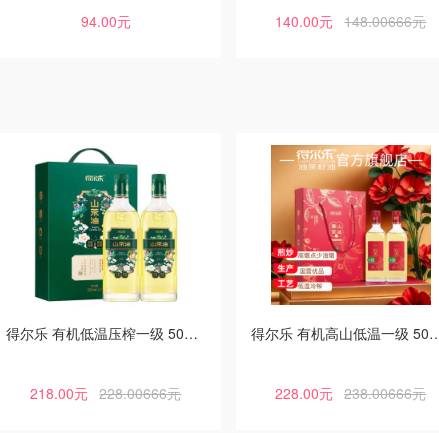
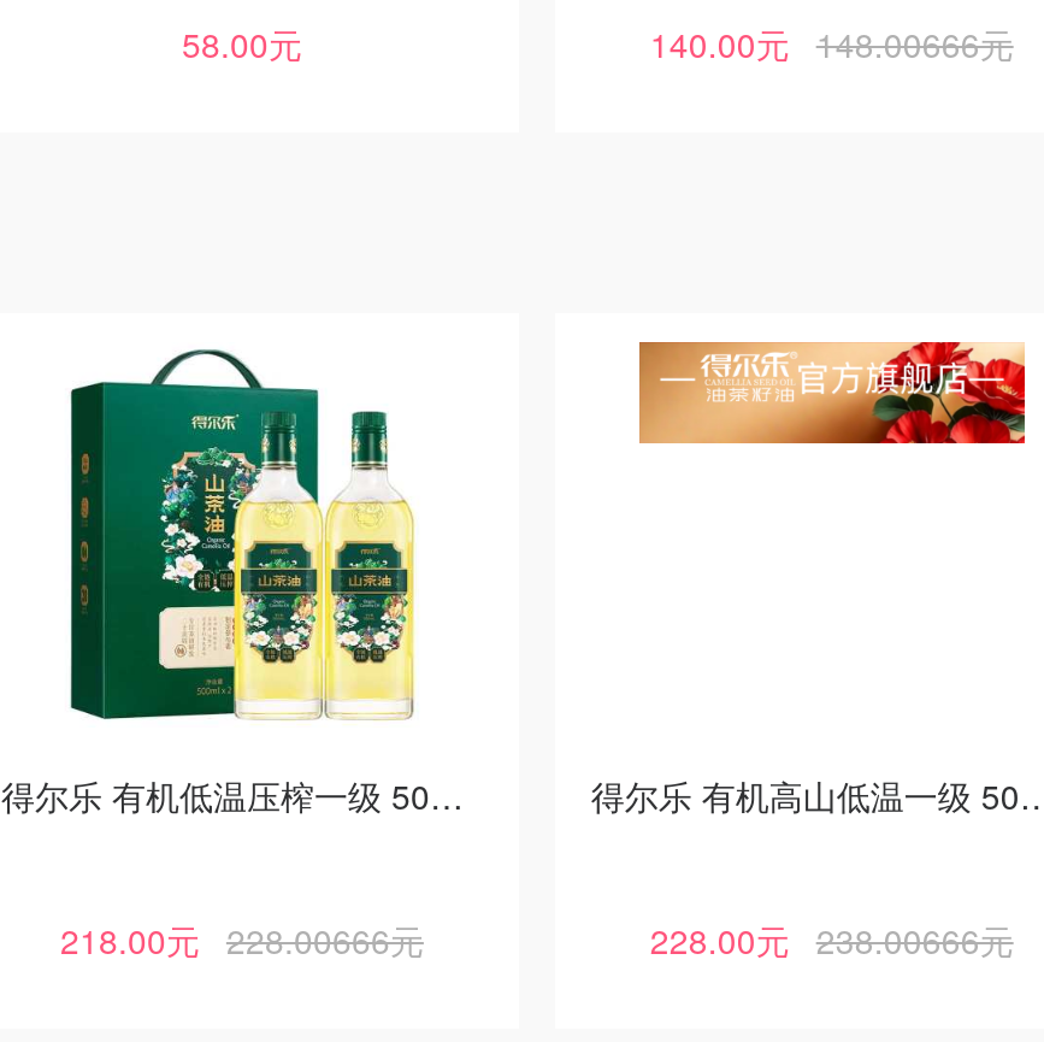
- 94.00元
+ 58.00元

- [image]
